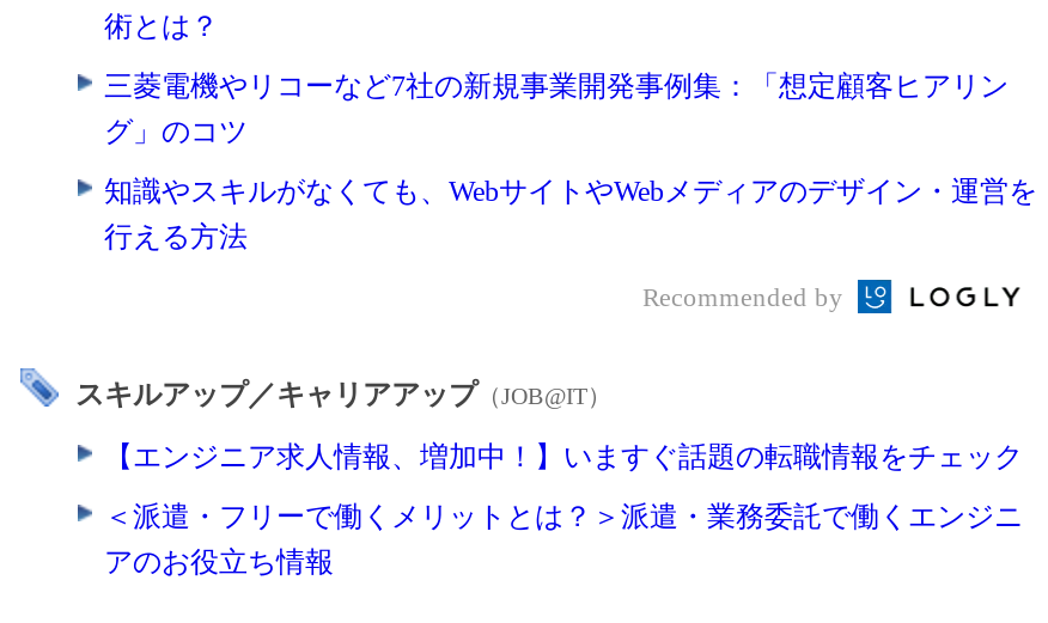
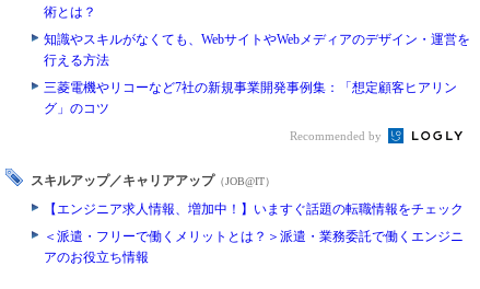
moved down: 三菱電機やリコーなど7社の新規事業開発事例集：「想定顧客ヒアリン | グ」のコツ

moved up: 知識やスキルがなくても、WebサイトやWebメディアのデザイン・運営を | 行える方法
